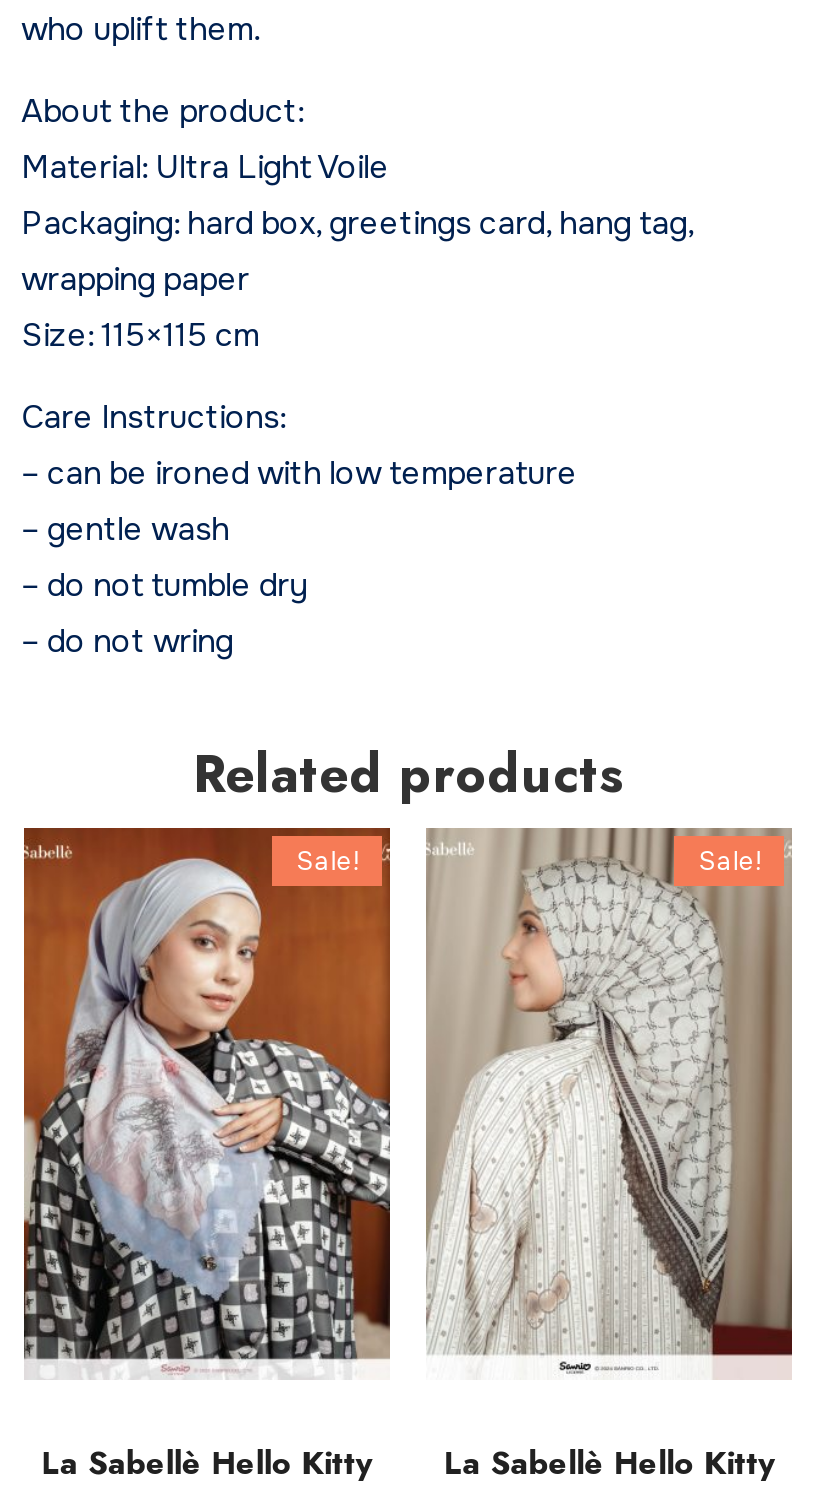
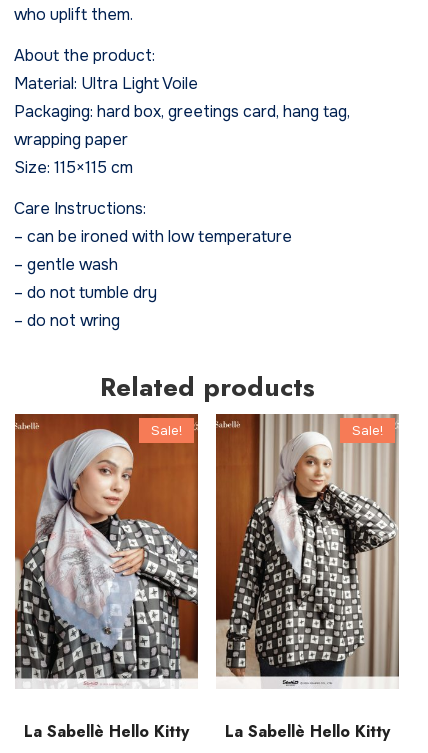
- [image]
+ [image]
